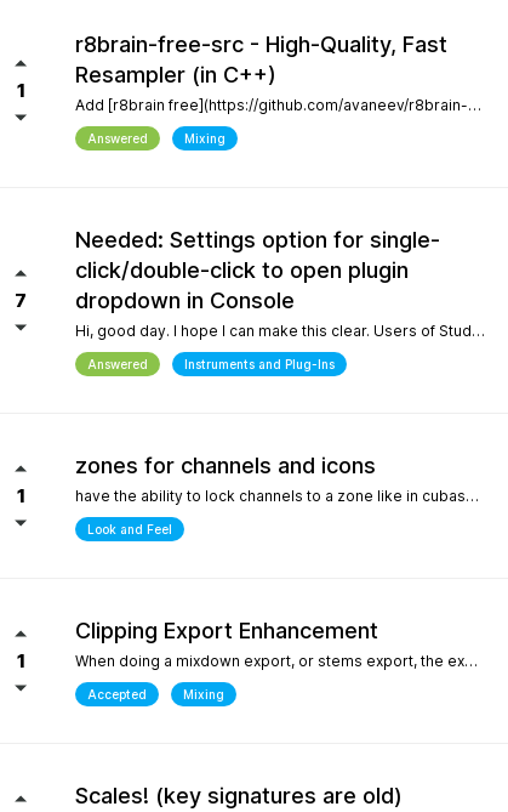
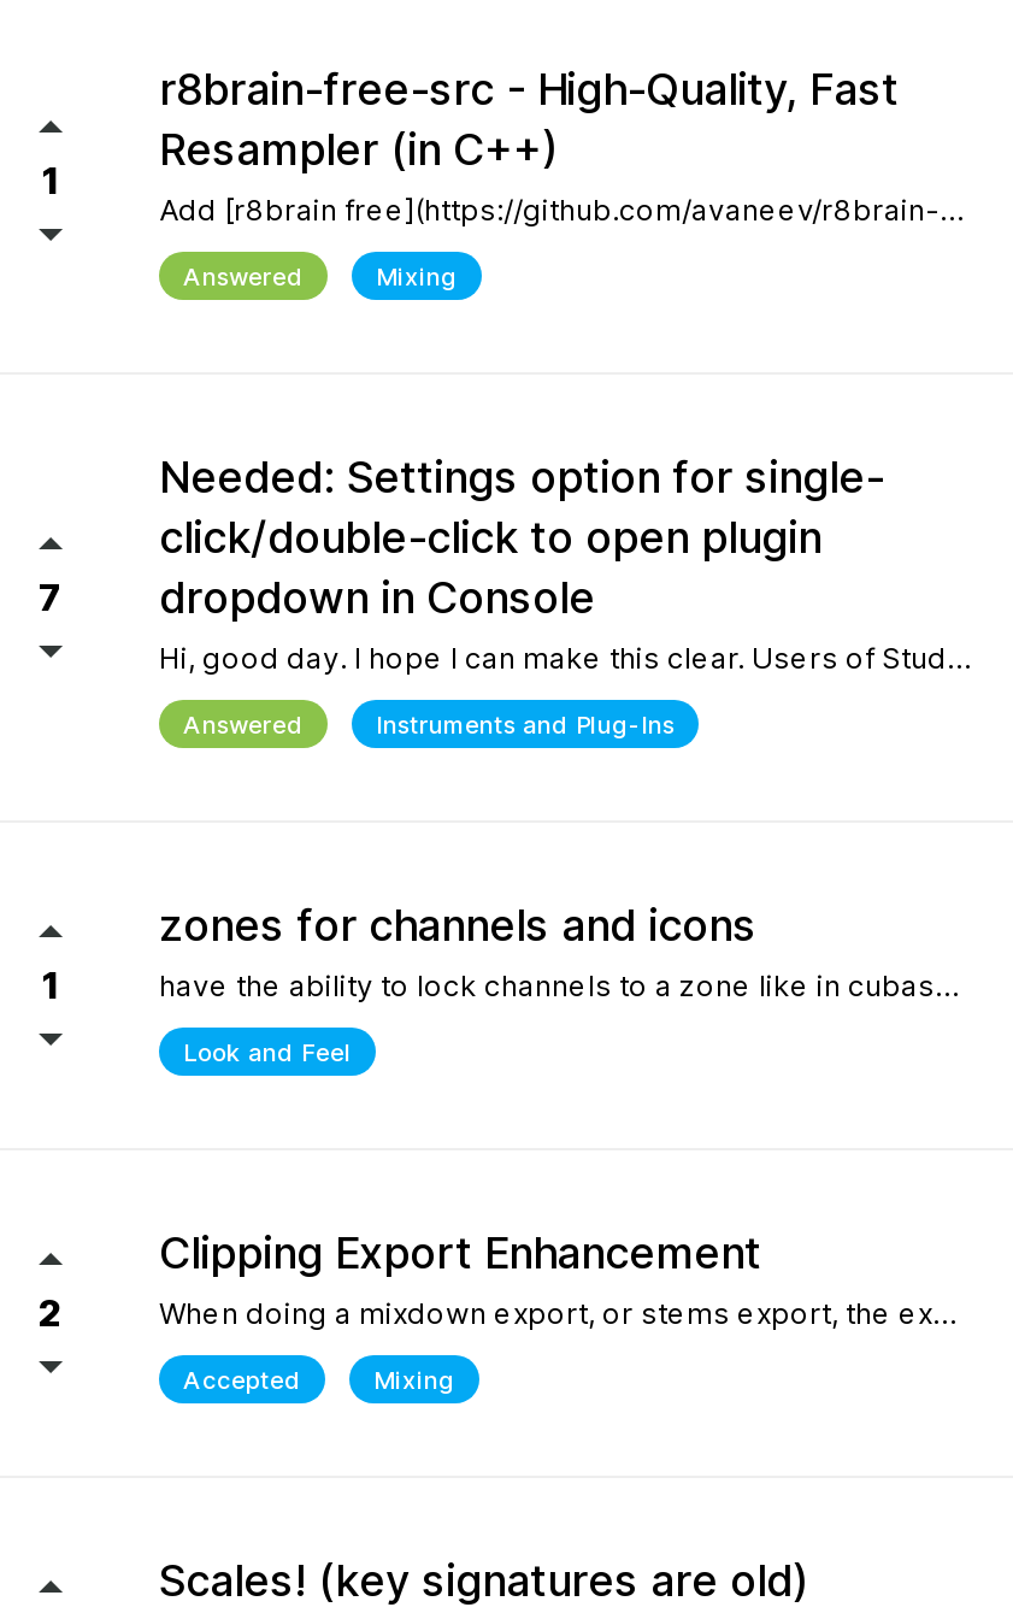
- 1
+ 2
